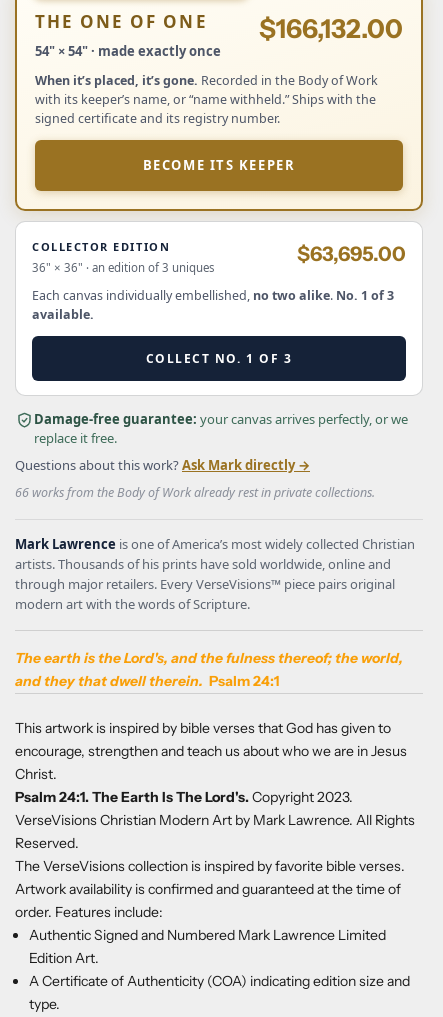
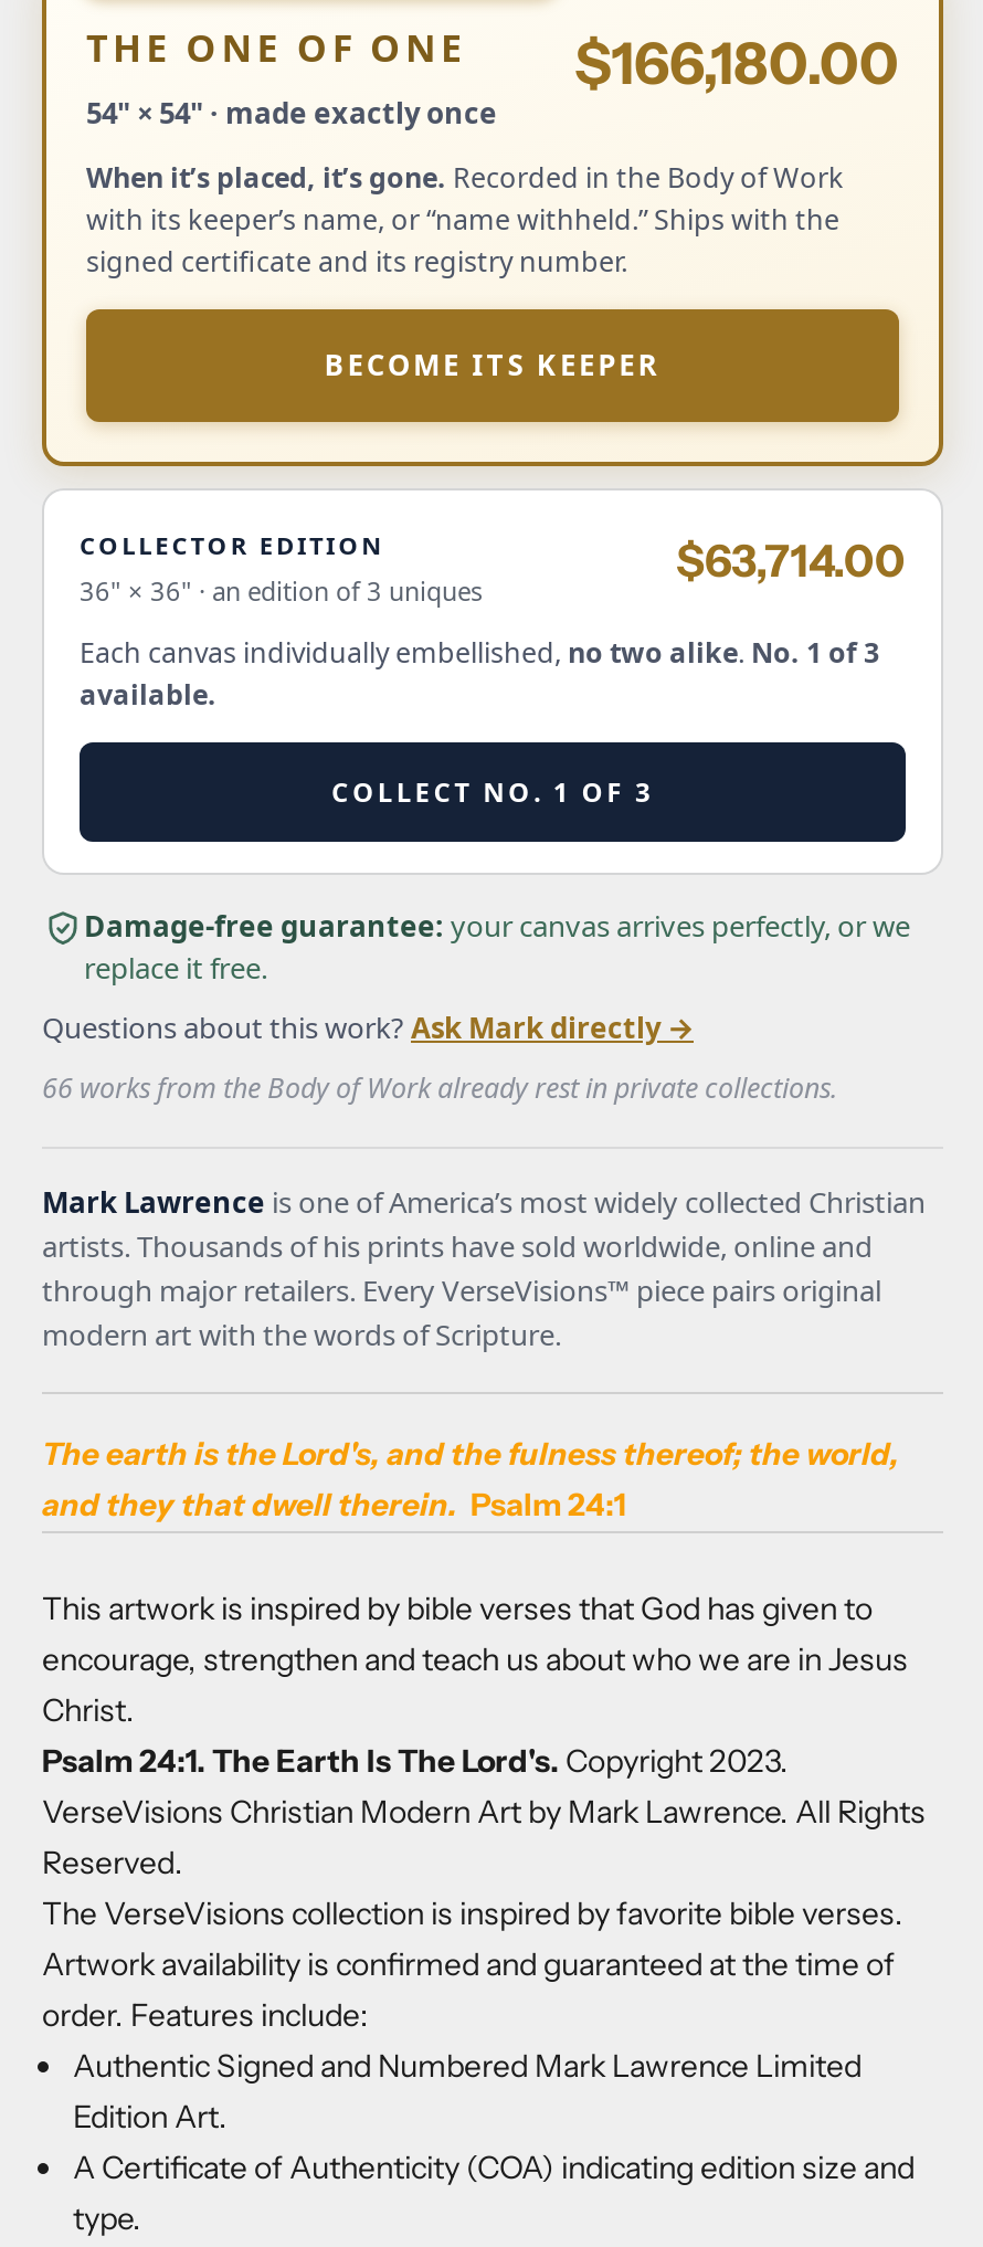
- $166,132.00
+ $166,180.00

- $63,695.00
+ $63,714.00
